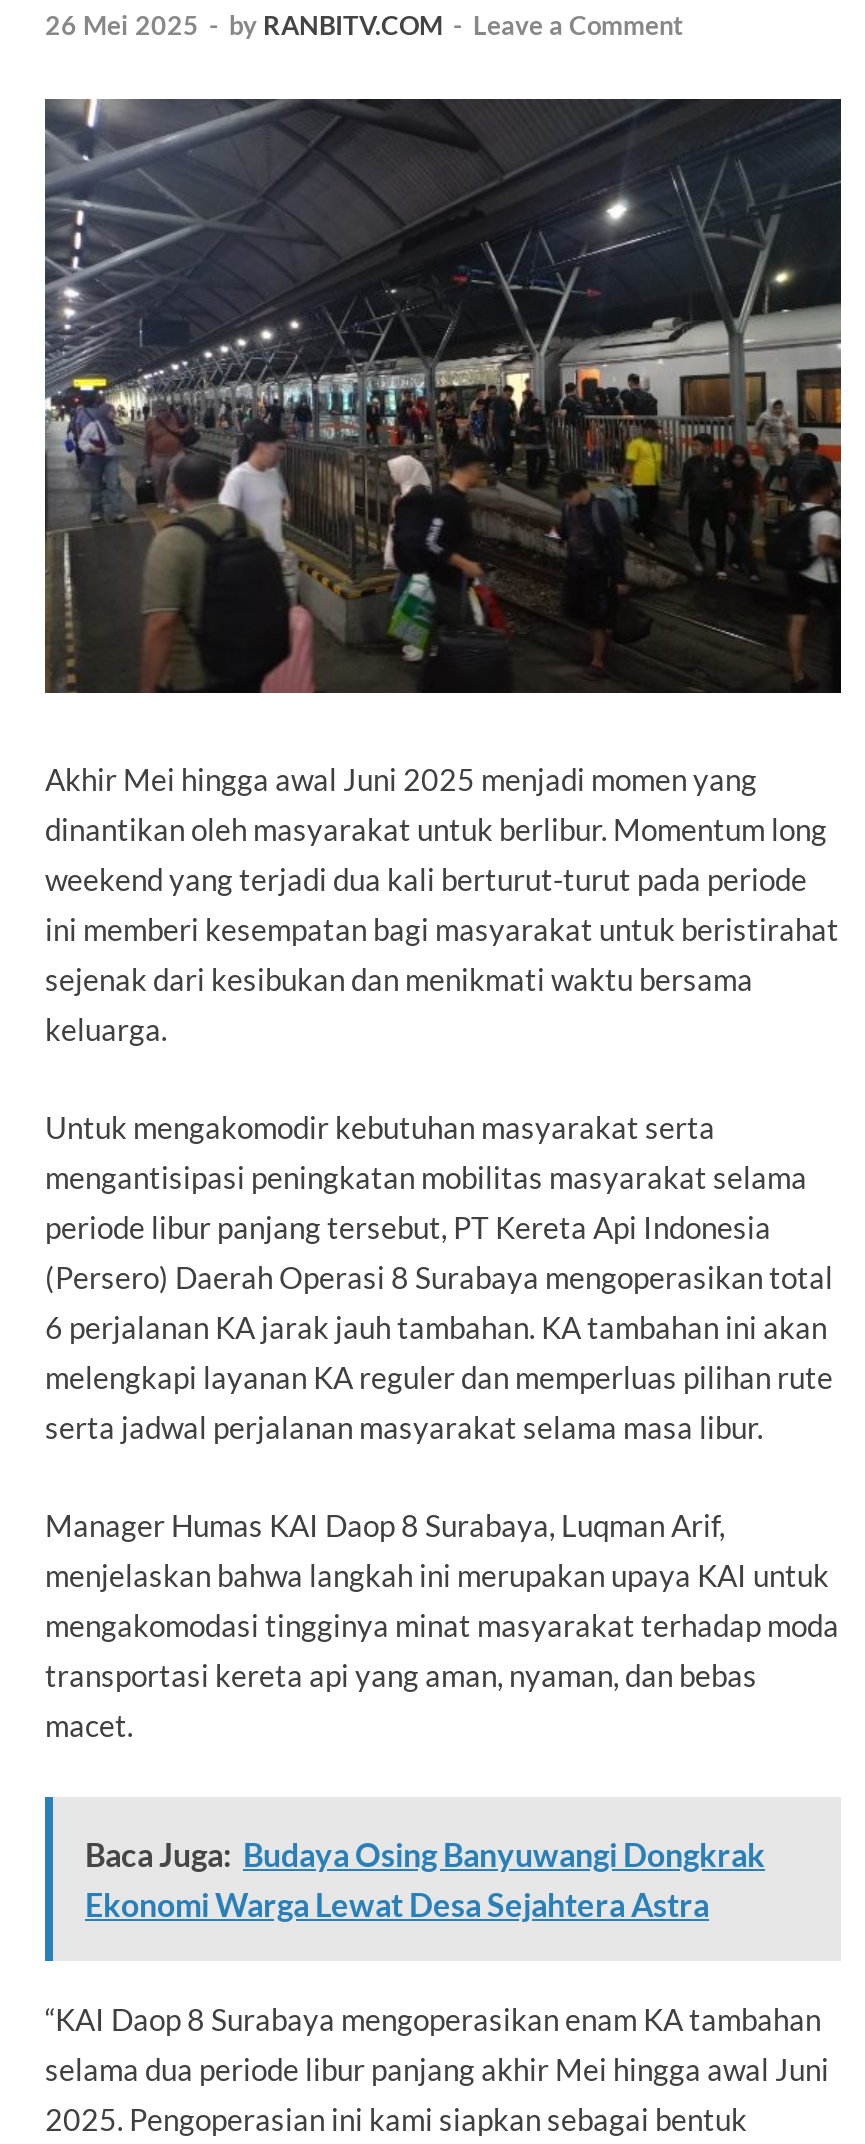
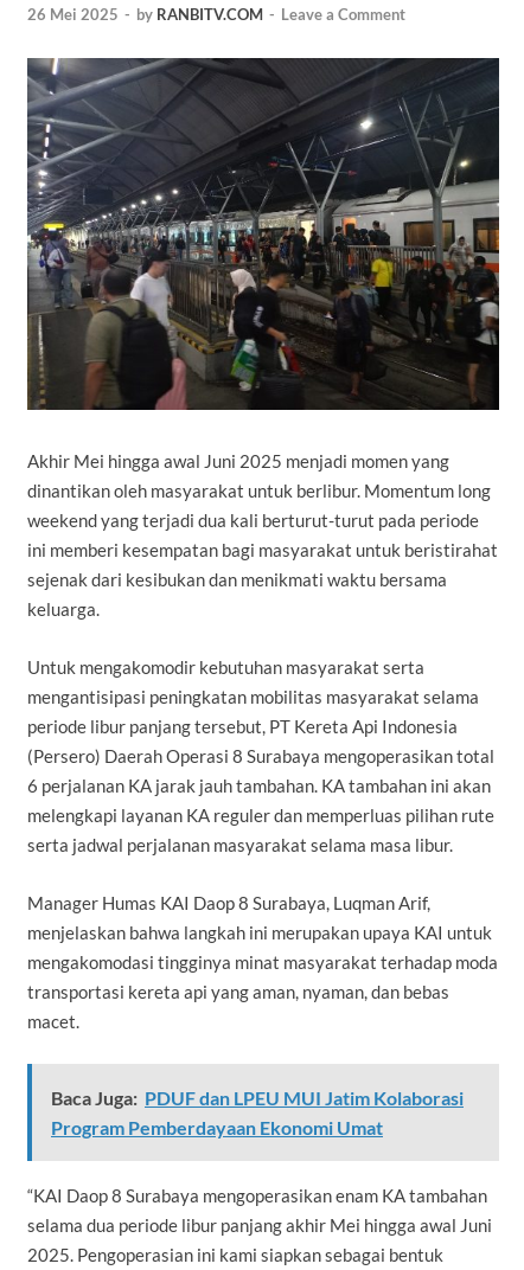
- Baca Juga: Budaya Osing Banyuwangi Dongkrak
- Ekonomi Warga Lewat Desa Sejahtera Astra
+ Baca Juga: PDUF dan LPEU MUI Jatim Kolaborasi
+ Program Pemberdayaan Ekonomi Umat
